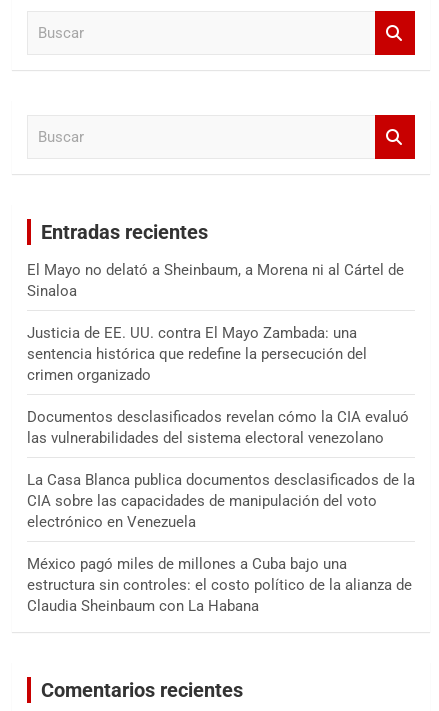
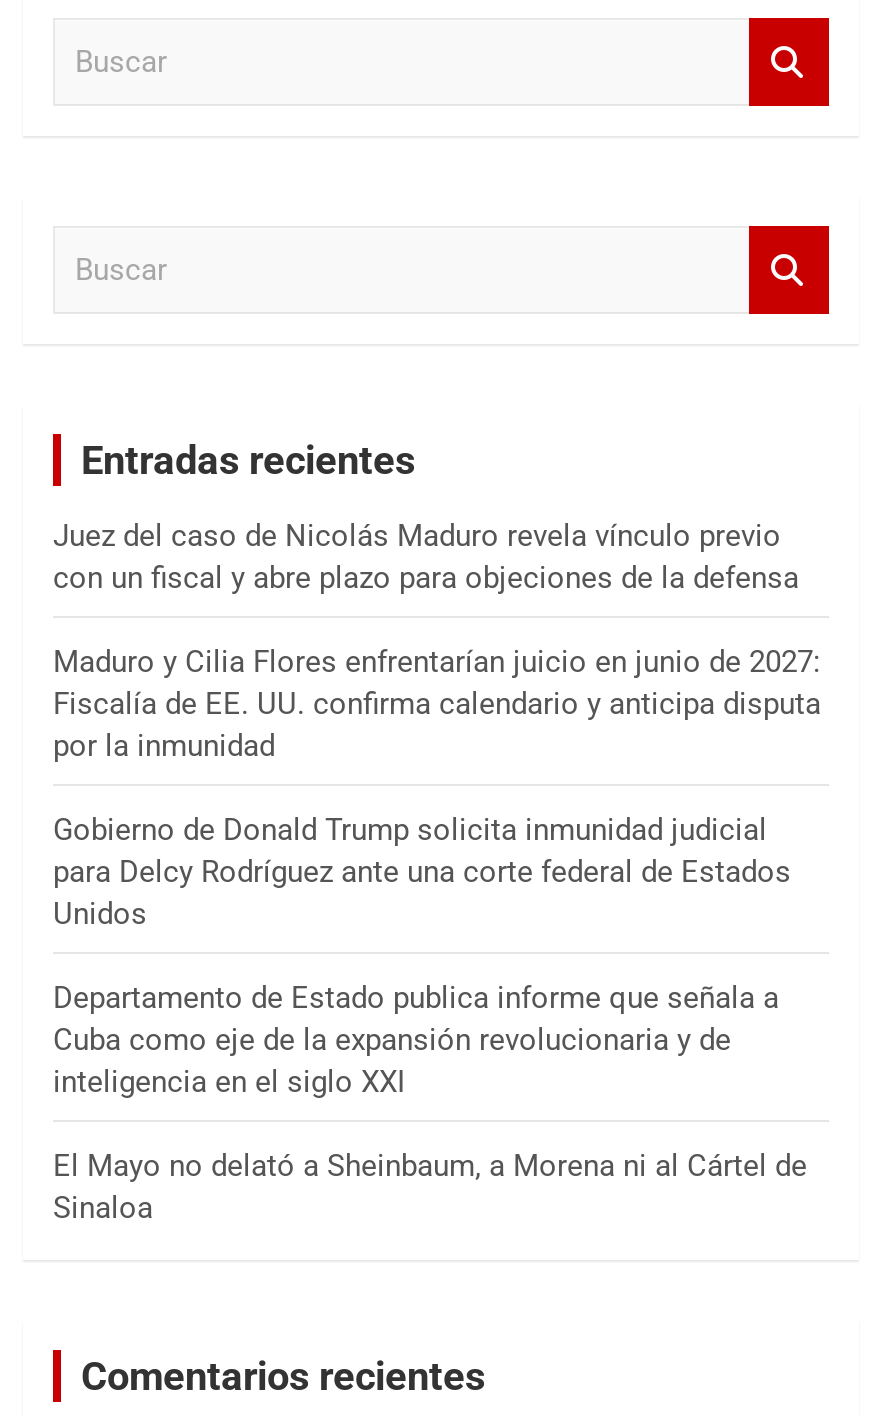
+ Juez del caso de Nicolás Maduro revela vínculo previo
+ con un fiscal y abre plazo para objeciones de la defensa
+ Maduro y Cilia Flores enfrentarían juicio en junio de 2027:
+ Fiscalía de EE. UU. confirma calendario y anticipa disputa
+ por la inmunidad
+ Gobierno de Donald Trump solicita inmunidad judicial
+ para Delcy Rodríguez ante una corte federal de Estados
+ Unidos
+ Departamento de Estado publica informe que señala a
+ Cuba como eje de la expansión revolucionaria y de
+ inteligencia en el siglo XXI

moved down: El Mayo no delató a Sheinbaum, a Morena ni al Cártel de | Sinaloa

- Justicia de EE. UU. contra El Mayo Zambada: una
- sentencia histórica que redefine la persecución del
- crimen organizado
- Documentos desclasificados revelan cómo la CIA evaluó
- las vulnerabilidades del sistema electoral venezolano
- La Casa Blanca publica documentos desclasificados de la
- CIA sobre las capacidades de manipulación del voto
- electrónico en Venezuela
- México pagó miles de millones a Cuba bajo una
- estructura sin controles: el costo político de la alianza de
- Claudia Sheinbaum con La Habana
